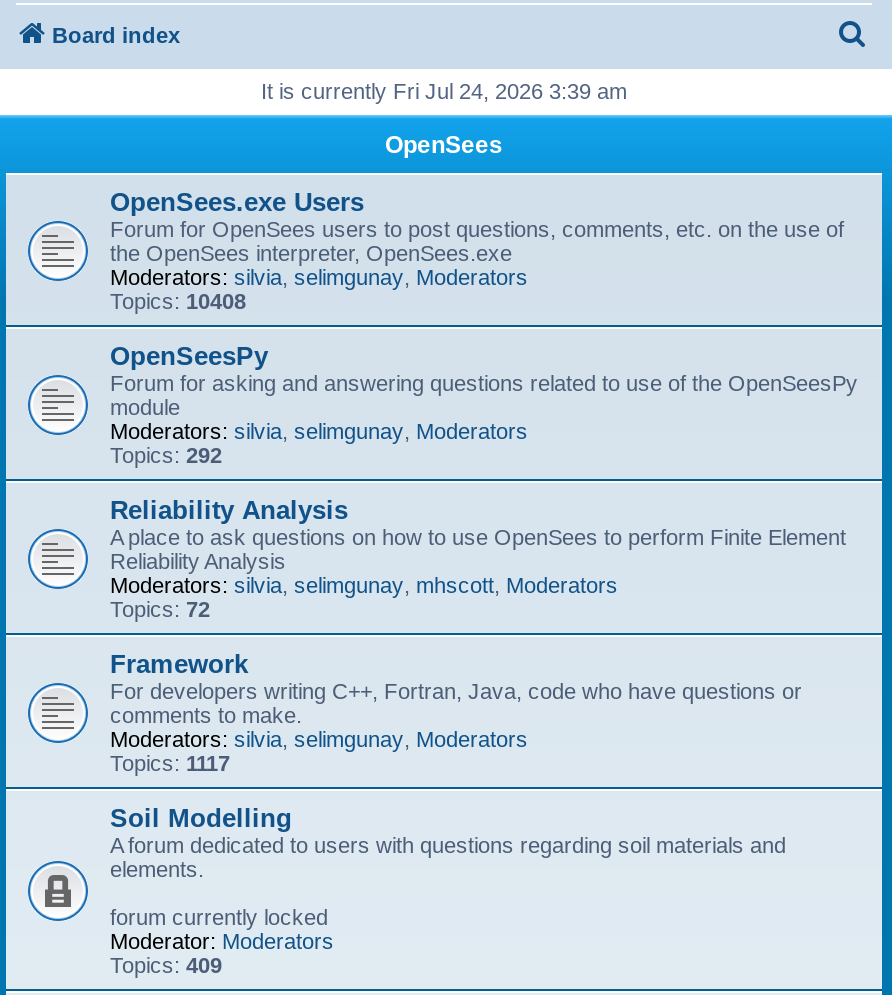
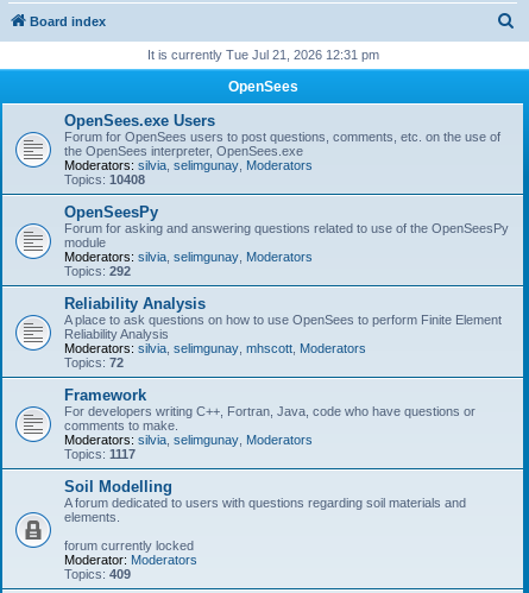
- It is currently Fri Jul 24, 2026 3:39 am
+ It is currently Tue Jul 21, 2026 12:31 pm
